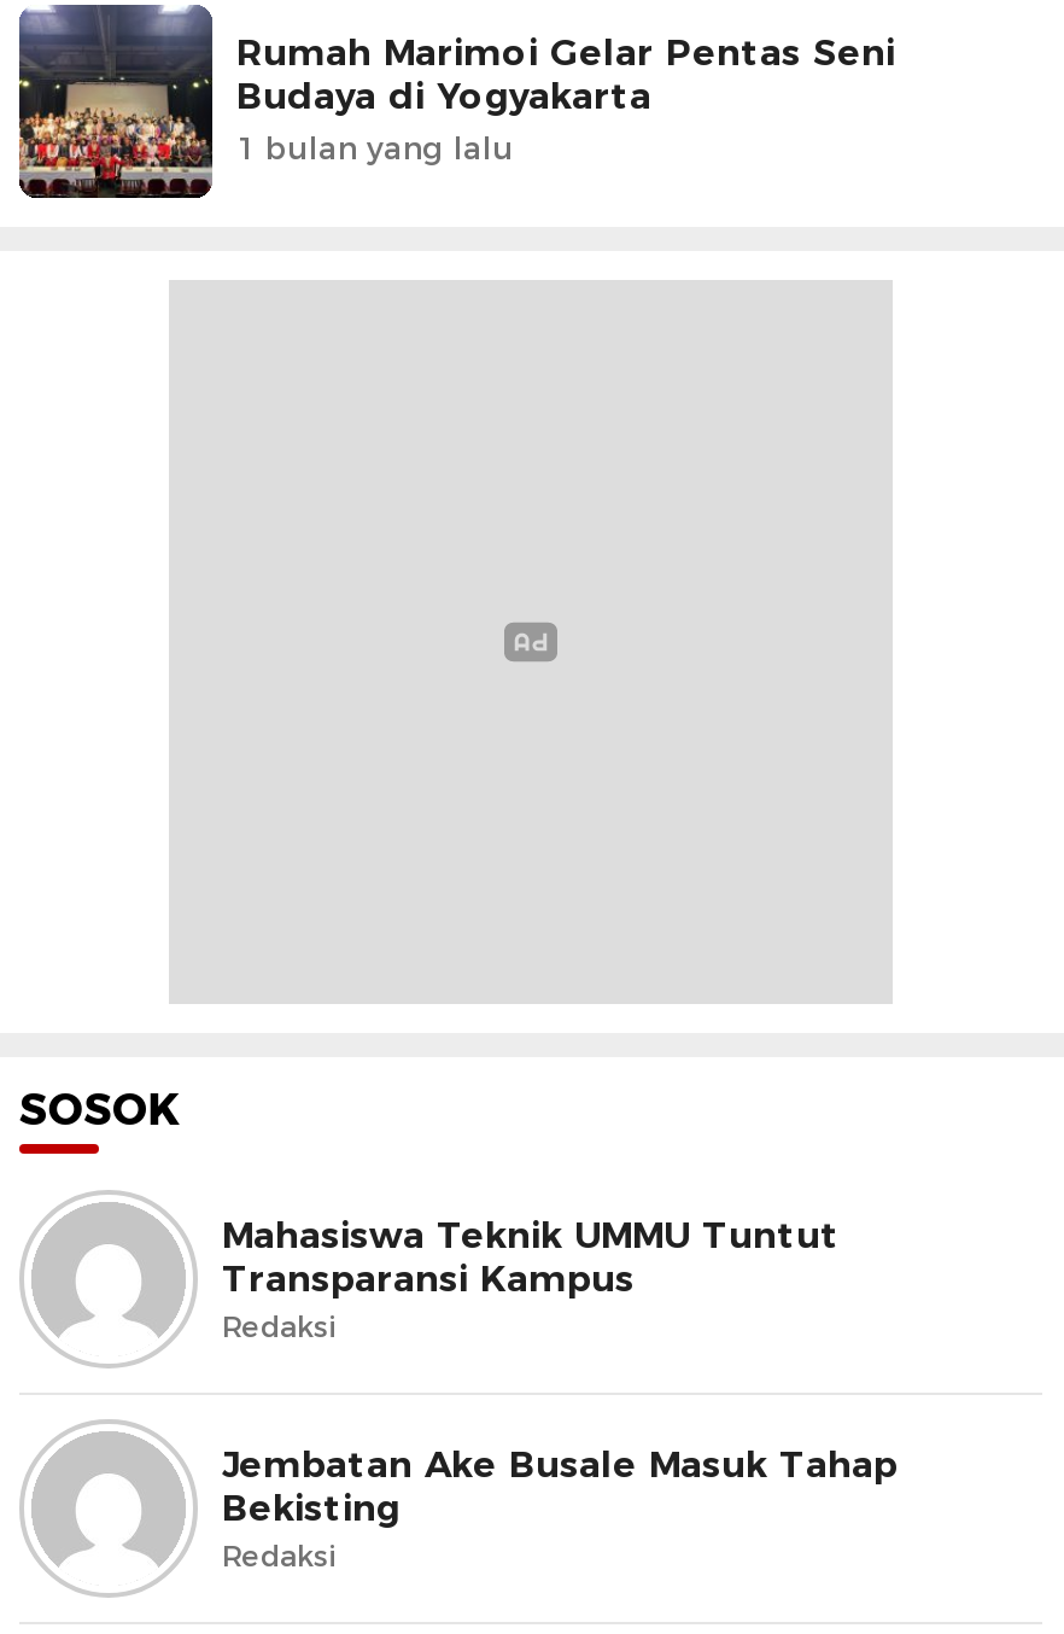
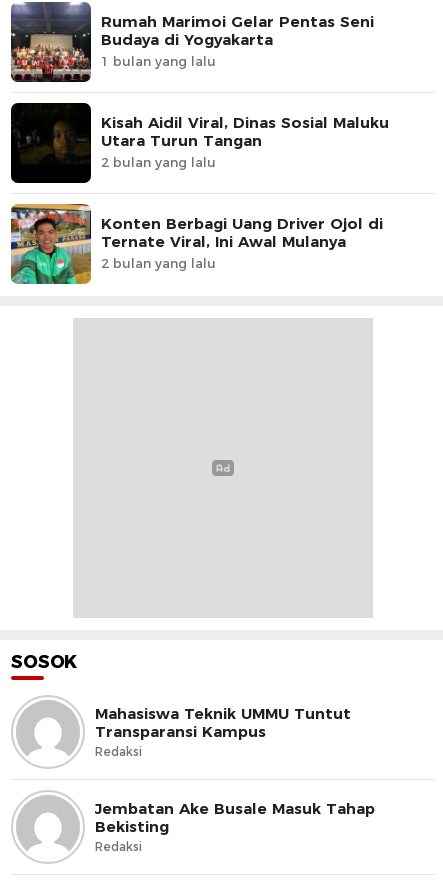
+ [image]
+ Kisah Aidil Viral, Dinas Sosial Maluku
+ Utara Turun Tangan
+ 2 bulan yang lalu
+ Konten Berbagi Uang Driver Ojol di
+ Ternate Viral, Ini Awal Mulanya
+ 2 bulan yang lalu

+ [image]
